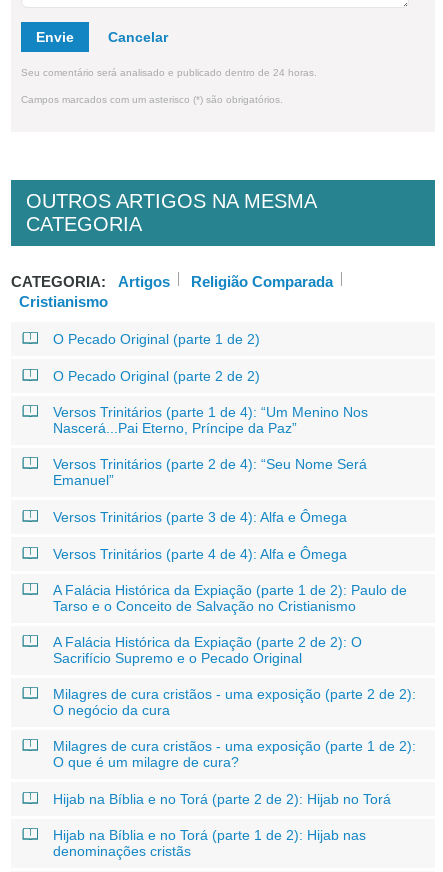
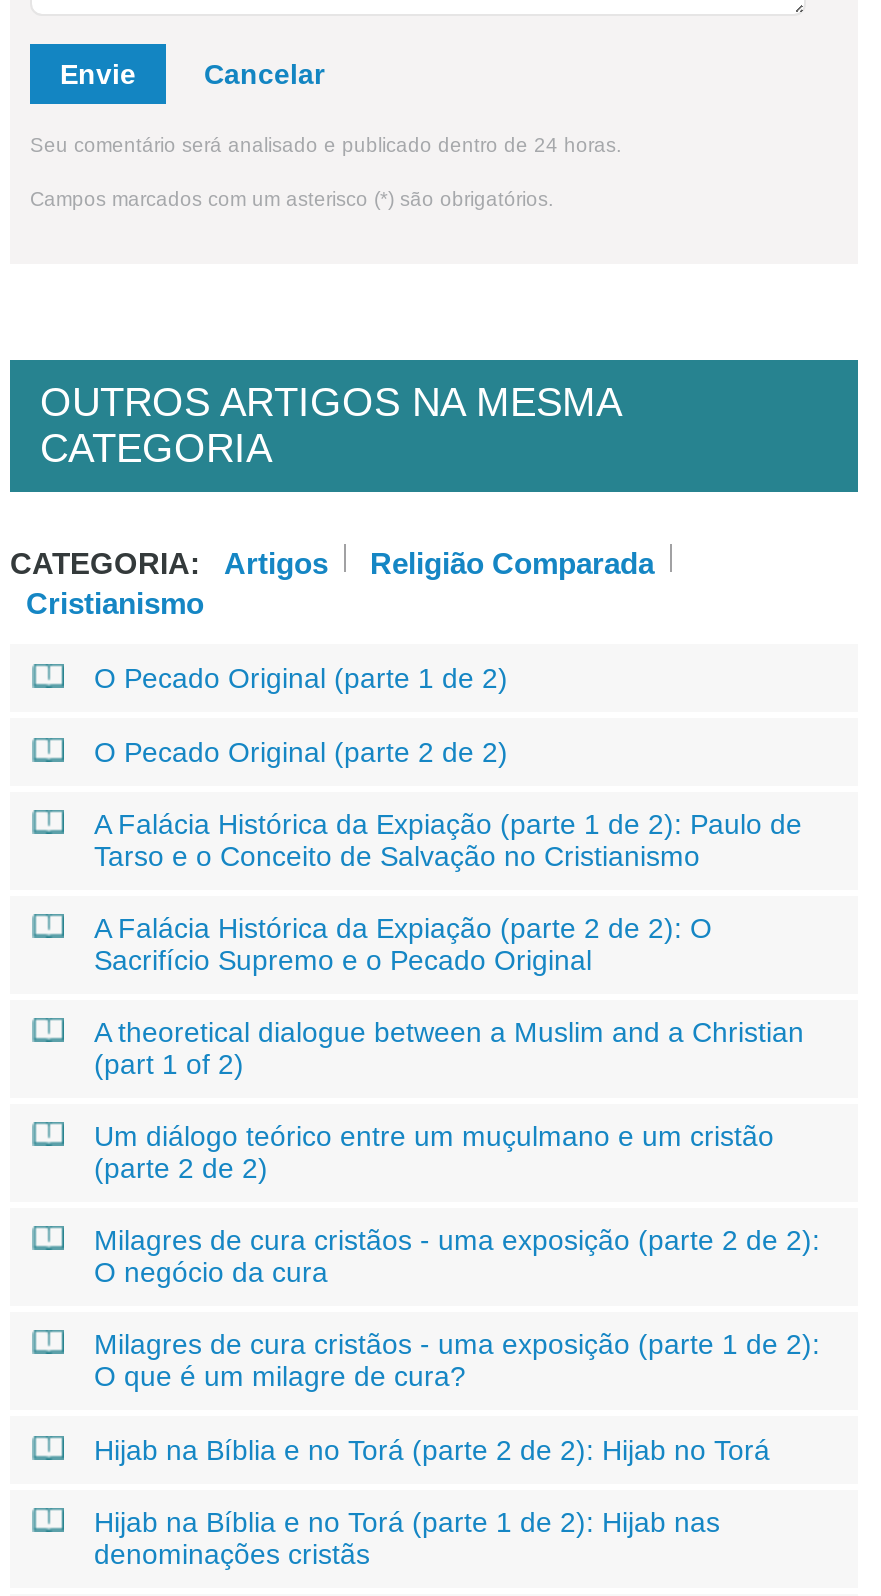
- Versos Trinitários (parte 1 de 4): “Um Menino Nos
- Nascerá...Pai Eterno, Príncipe da Paz”
- Versos Trinitários (parte 2 de 4): “Seu Nome Será
- Emanuel”
- Versos Trinitários (parte 3 de 4): Alfa e Ômega
- Versos Trinitários (parte 4 de 4): Alfa e Ômega

moved up: A Falácia Histórica da Expiação (parte 1 de 2): Paulo de | Tarso e o Conceito de Salvação no Cristianismo | A Falácia Histórica da Expiação (parte 2 de 2): O | Sacrifício Supremo e o Pecado Original

+ A theoretical dialogue between a Muslim and a Christian
+ (part 1 of 2)
+ Um diálogo teórico entre um muçulmano e um cristão
+ (parte 2 de 2)
